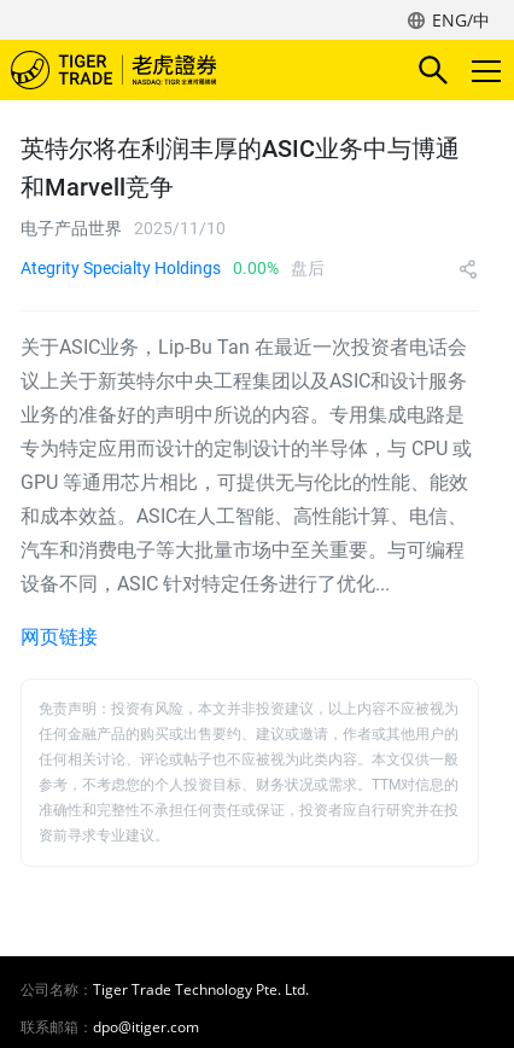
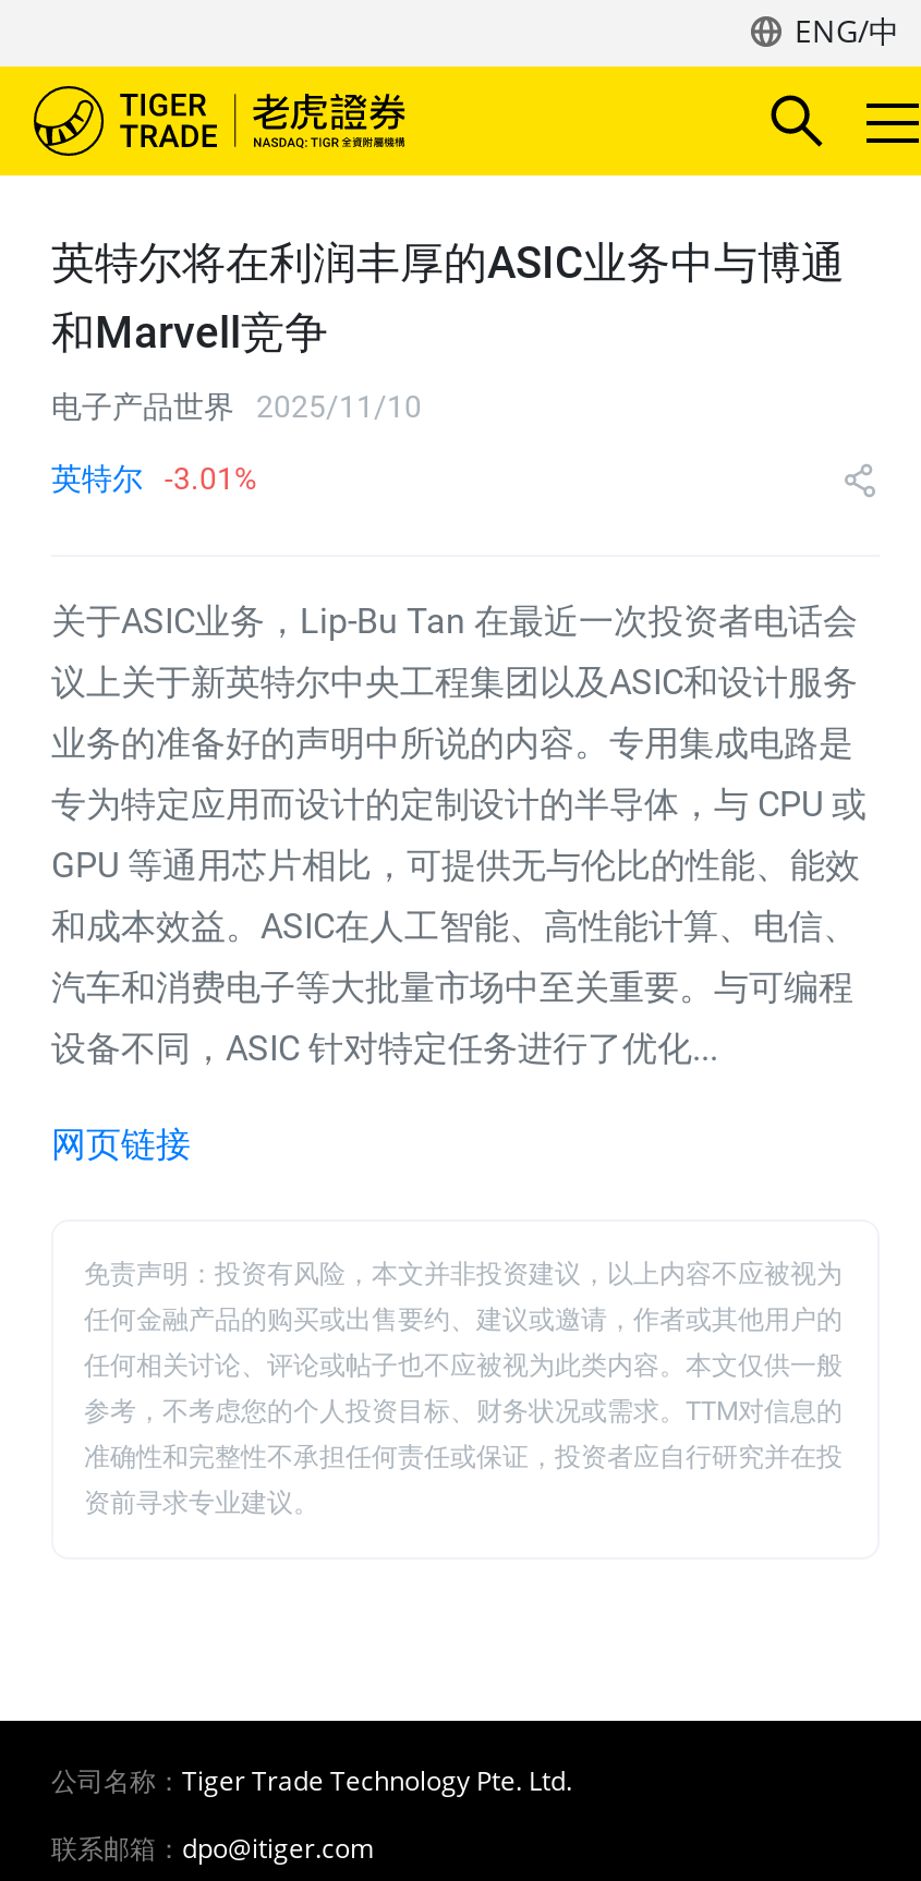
- Ategrity Specialty Holdings
- 0.00%
- 盘后
+ 英特尔
+ -3.01%
